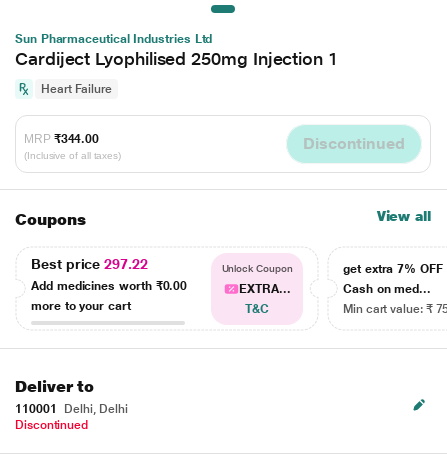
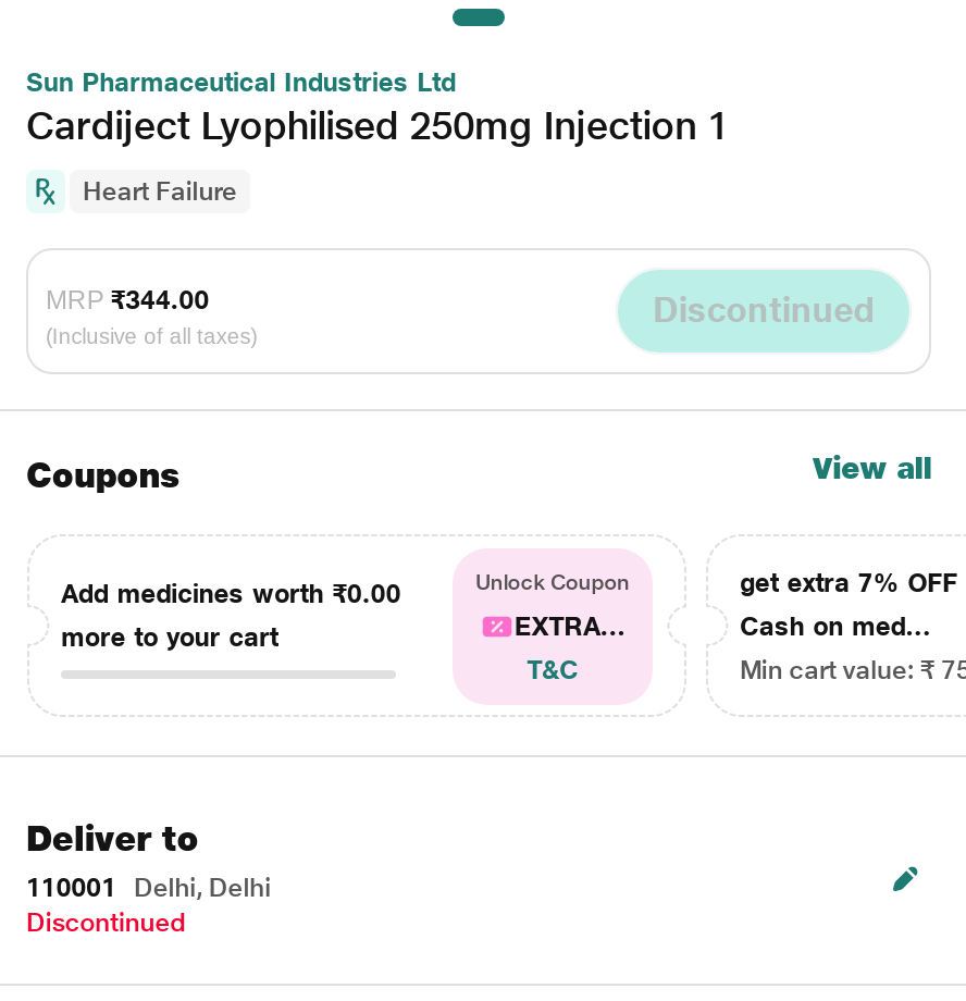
- Best price 297.22
